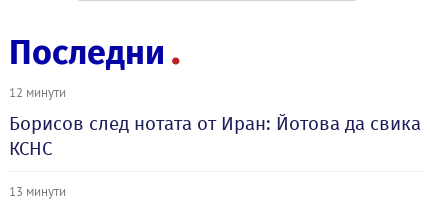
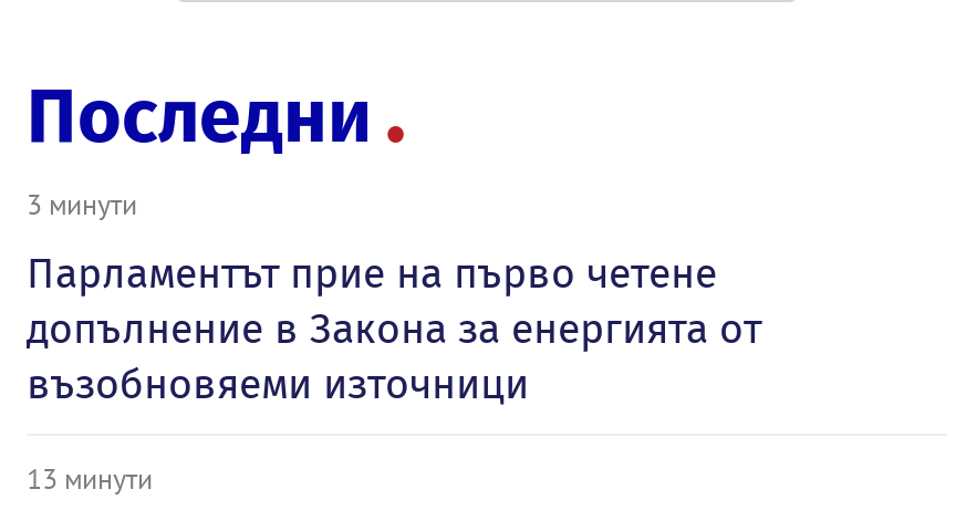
- 12 минути
+ 3 минути

- Борисов след нотата от Иран: Йотова да свика
- КСНС
+ Парламентът прие на първо четене
+ допълнение в Закона за енергията от
+ възобновяеми източници
